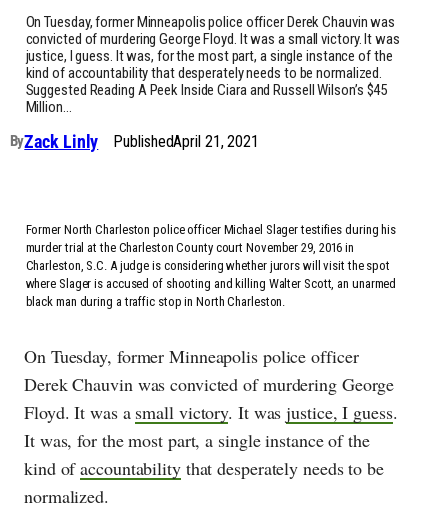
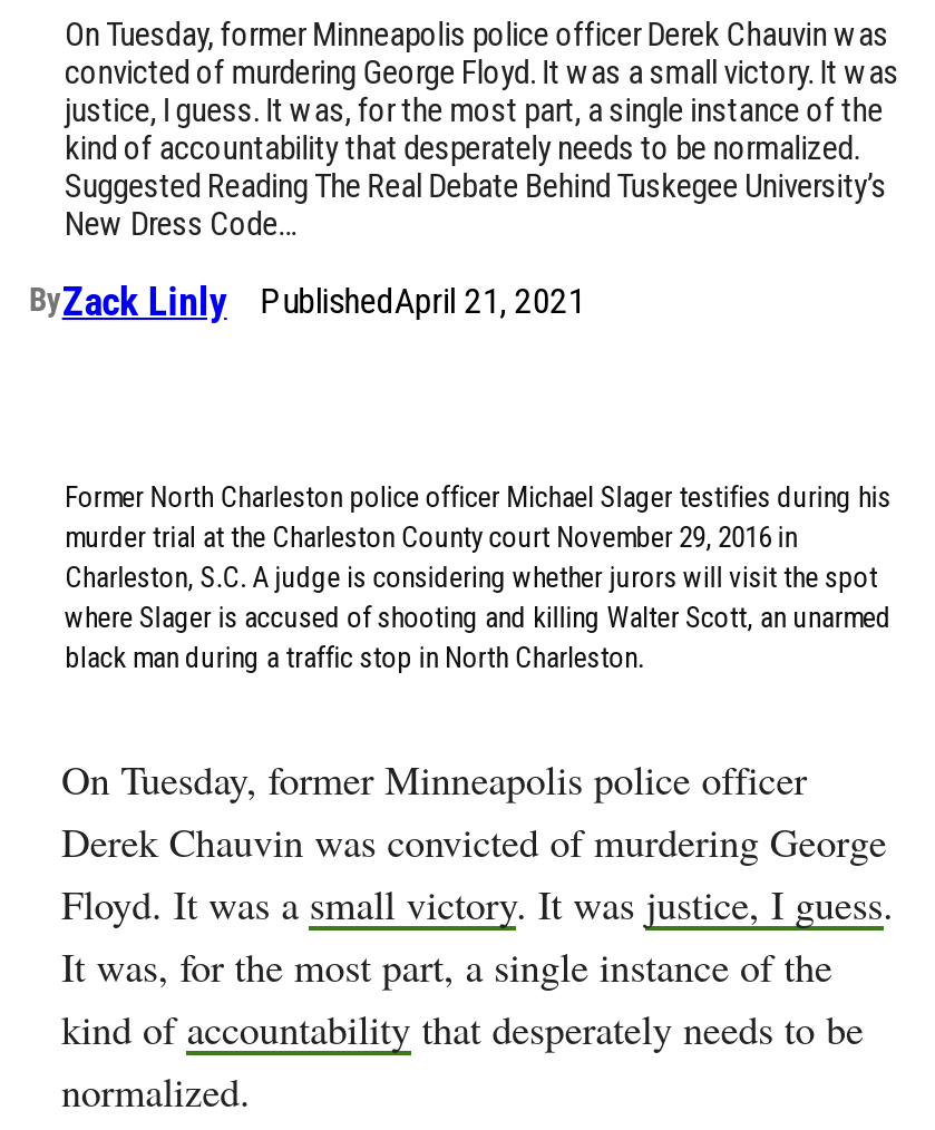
- Suggested Reading A Peek Inside Ciara and Russell Wilson’s $45
- Million…
+ Suggested Reading The Real Debate Behind Tuskegee University’s
+ New Dress Code…
